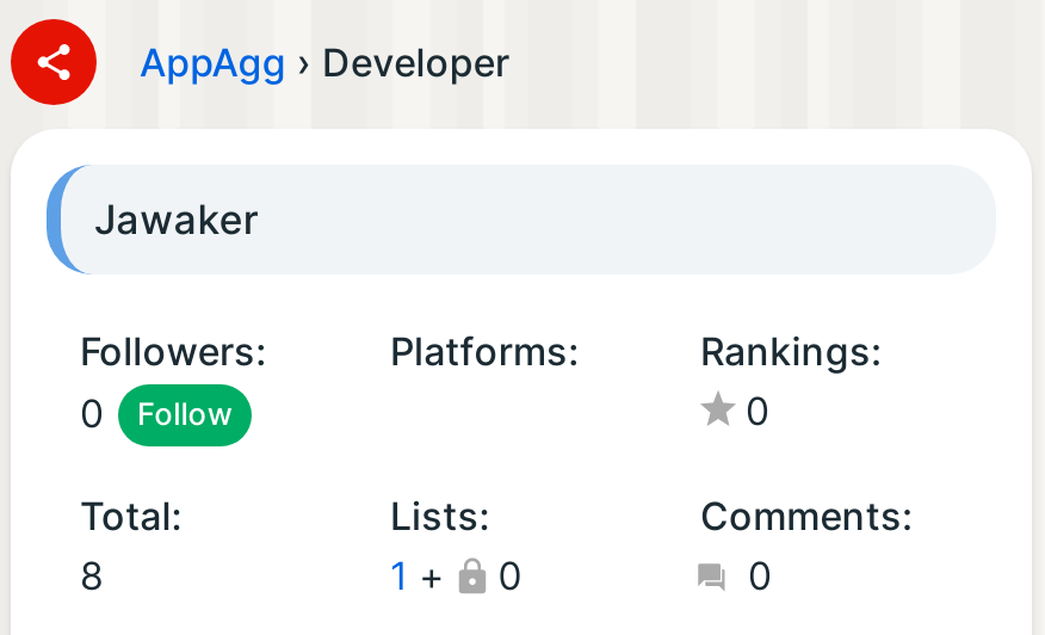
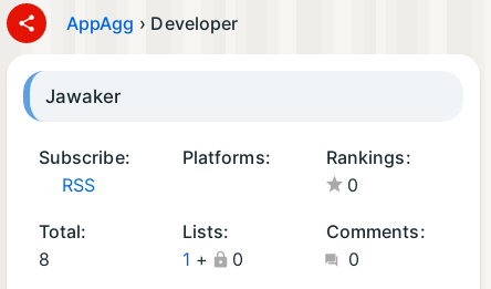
- Followers:
- 0
- Follow
+ Subscribe:
+ RSS
